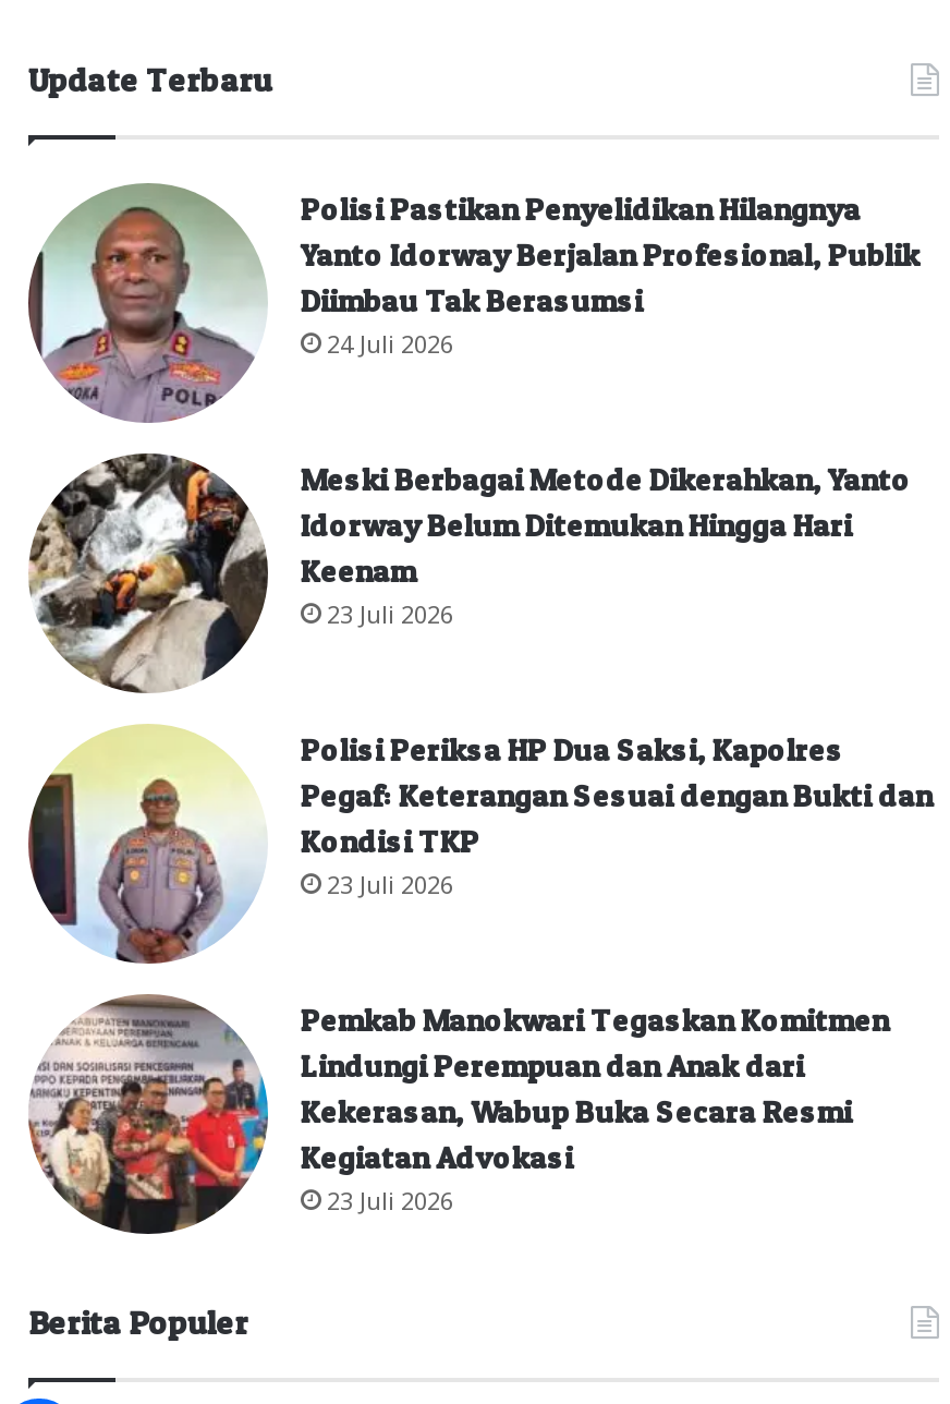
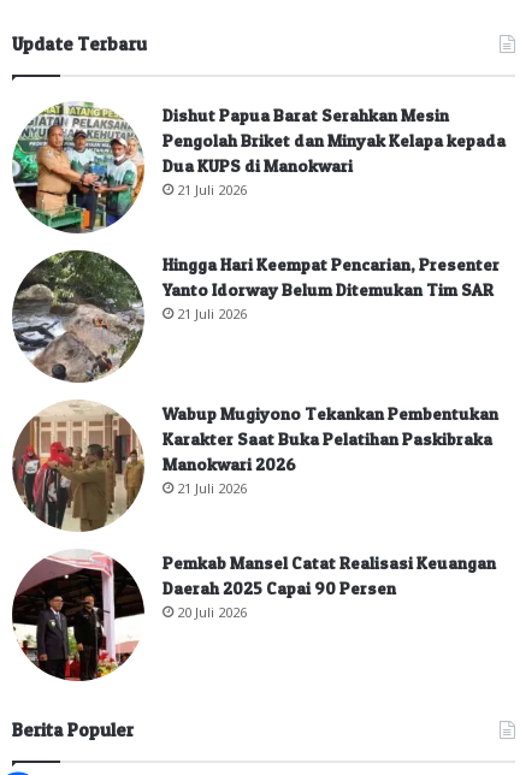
- [image]
- Polisi Pastikan Penyelidikan Hilangnya
- Yanto Idorway Berjalan Profesional, Publik
- Diimbau Tak Berasumsi
- 24 Juli 2026
+ [image]
+ Dishut Papua Barat Serahkan Mesin
+ Pengolah Briket dan Minyak Kelapa kepada
+ Dua KUPS di Manokwari
+ 21 Juli 2026

- [image]
- Meski Berbagai Metode Dikerahkan, Yanto
- Idorway Belum Ditemukan Hingga Hari
- Keenam
- 23 Juli 2026
+ [image]
+ Hingga Hari Keempat Pencarian, Presenter
+ Yanto Idorway Belum Ditemukan Tim SAR
+ 21 Juli 2026

- [image]
- Polisi Periksa HP Dua Saksi, Kapolres
- Pegaf: Keterangan Sesuai dengan Bukti dan
- Kondisi TKP
- 23 Juli 2026
+ [image]
+ Wabup Mugiyono Tekankan Pembentukan
+ Karakter Saat Buka Pelatihan Paskibraka
+ Manokwari 2026
+ 21 Juli 2026

- [image]
- Pemkab Manokwari Tegaskan Komitmen
- Lindungi Perempuan dan Anak dari
- Kekerasan, Wabup Buka Secara Resmi
- Kegiatan Advokasi
- 23 Juli 2026
+ [image]
+ Pemkab Mansel Catat Realisasi Keuangan
+ Daerah 2025 Capai 90 Persen
+ 20 Juli 2026
